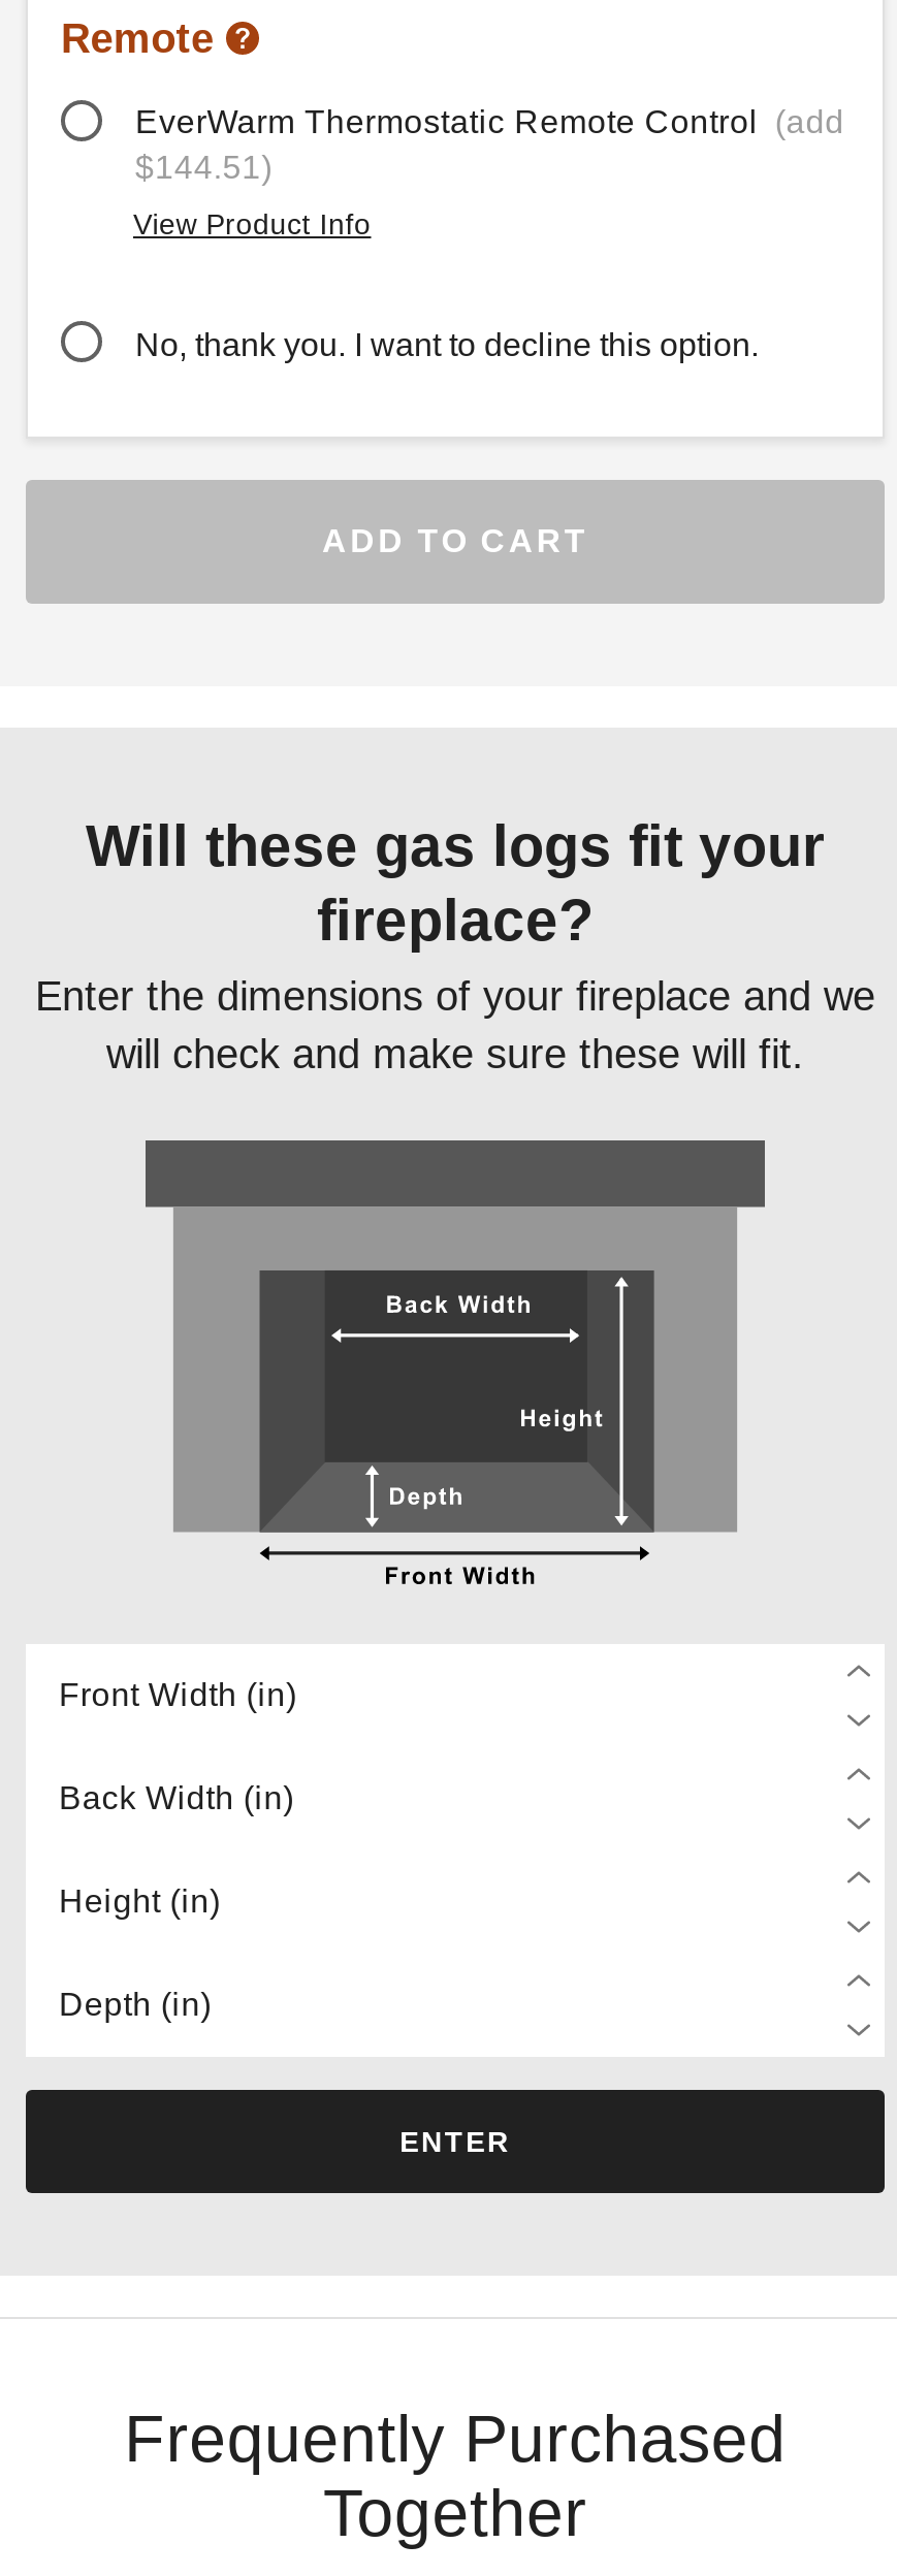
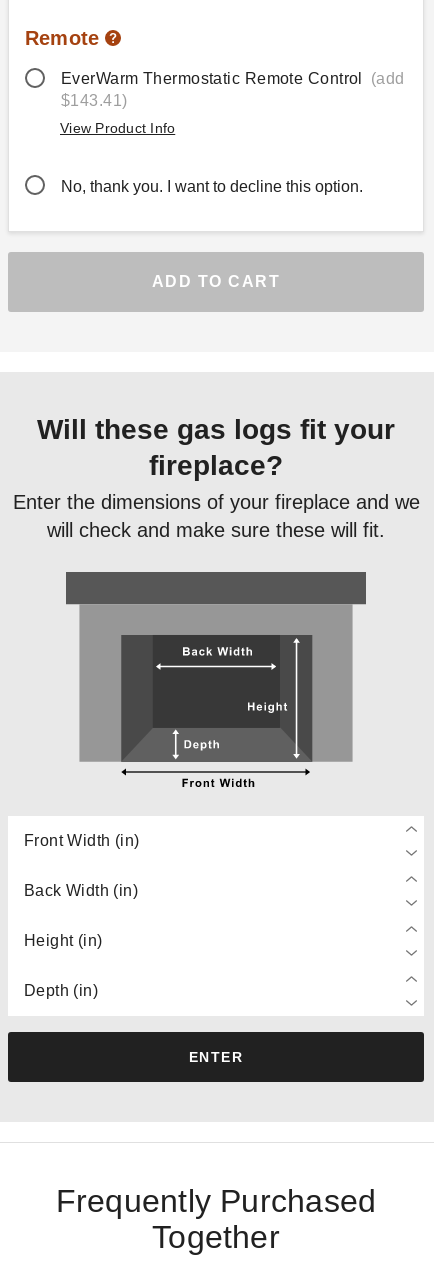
- $144.51)
+ $143.41)
